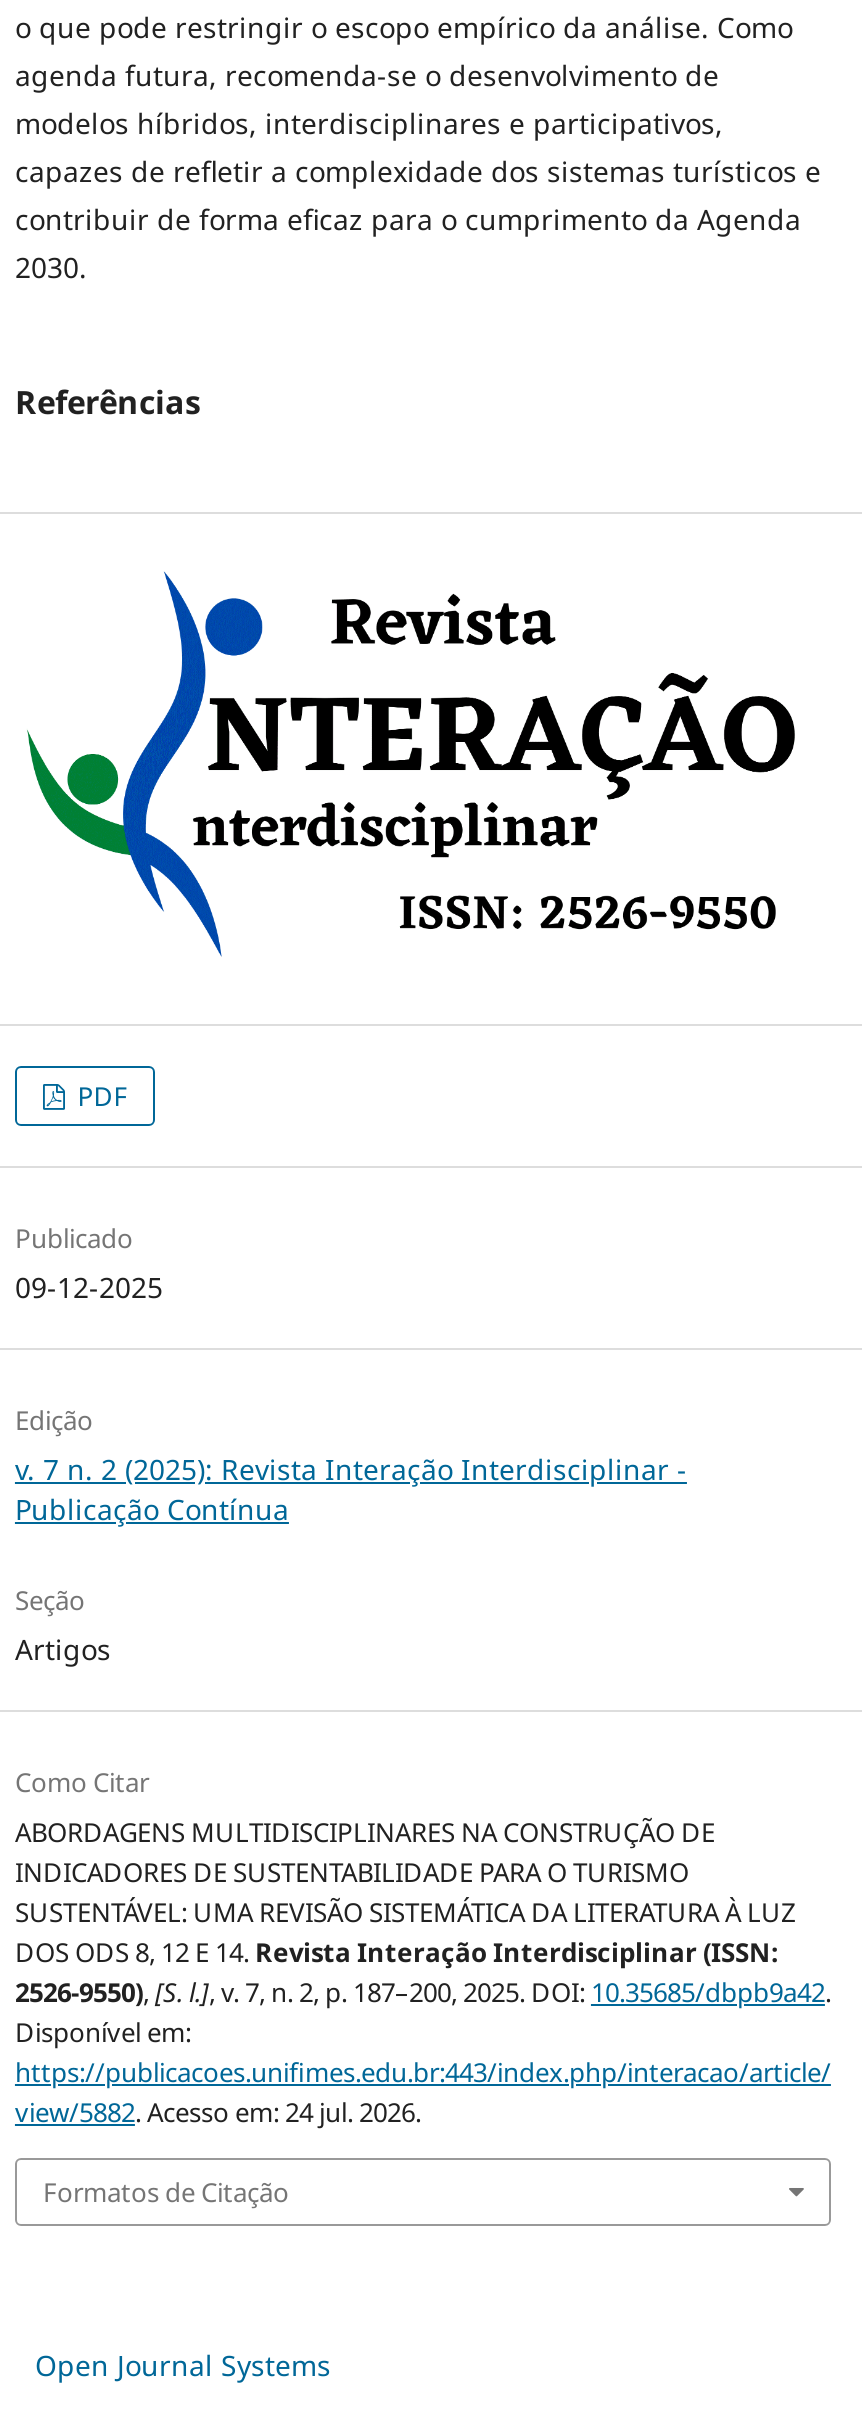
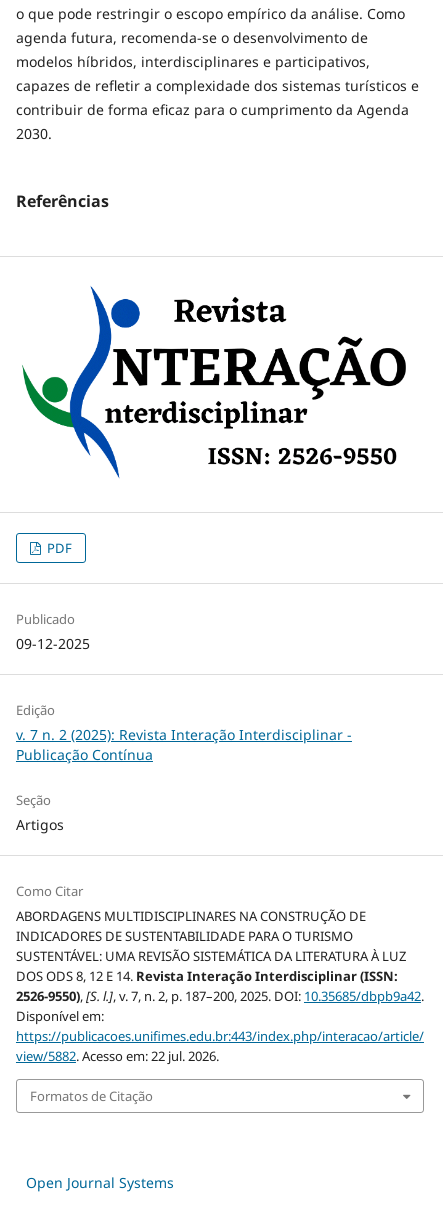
- view/5882. Acesso em: 24 jul. 2026.
+ view/5882. Acesso em: 22 jul. 2026.
